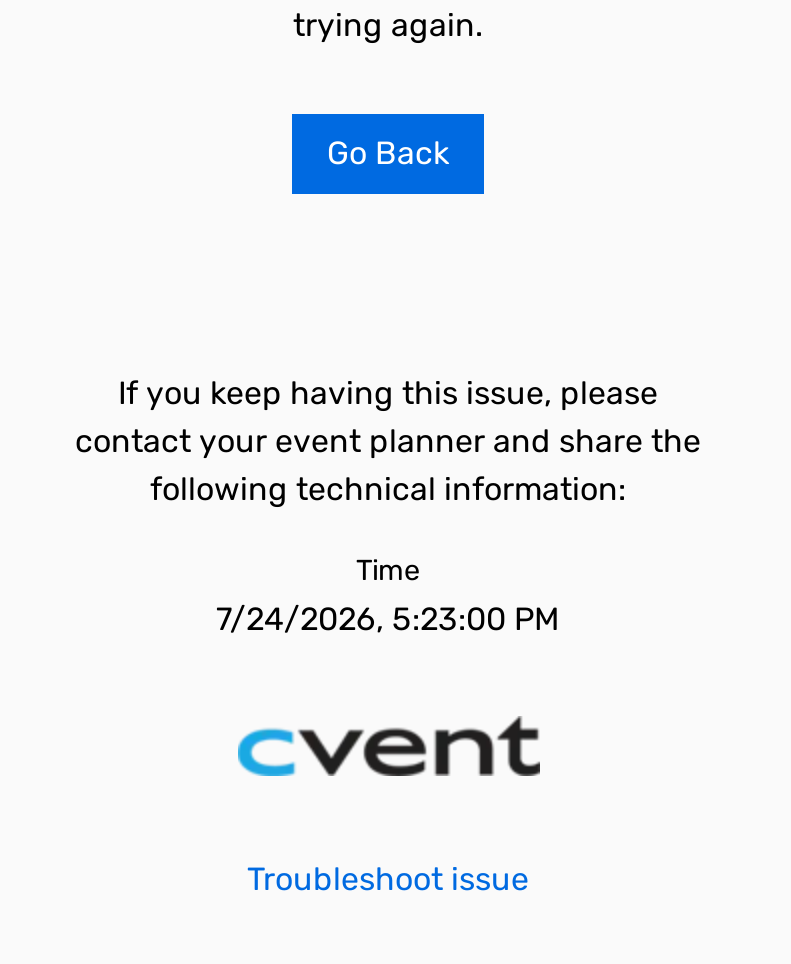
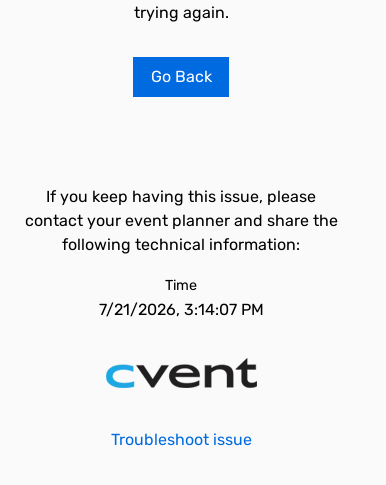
- 7/24/2026, 5:23:00 PM
+ 7/21/2026, 3:14:07 PM
